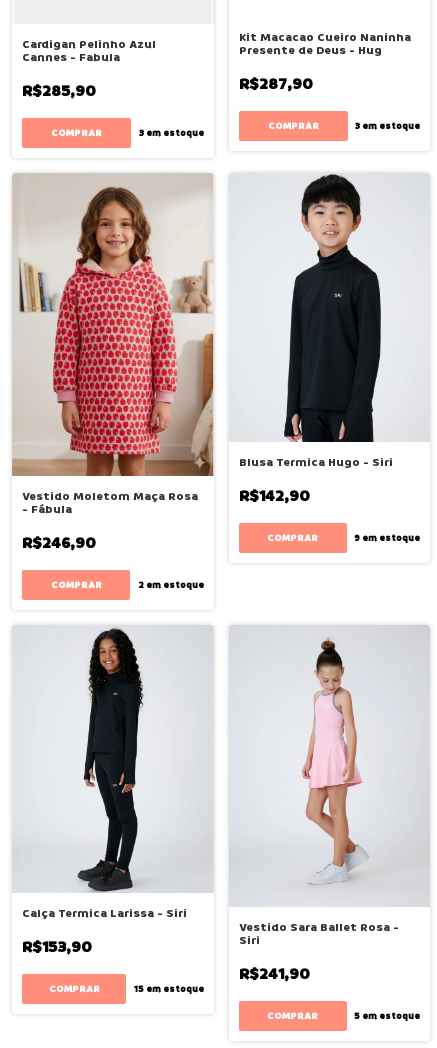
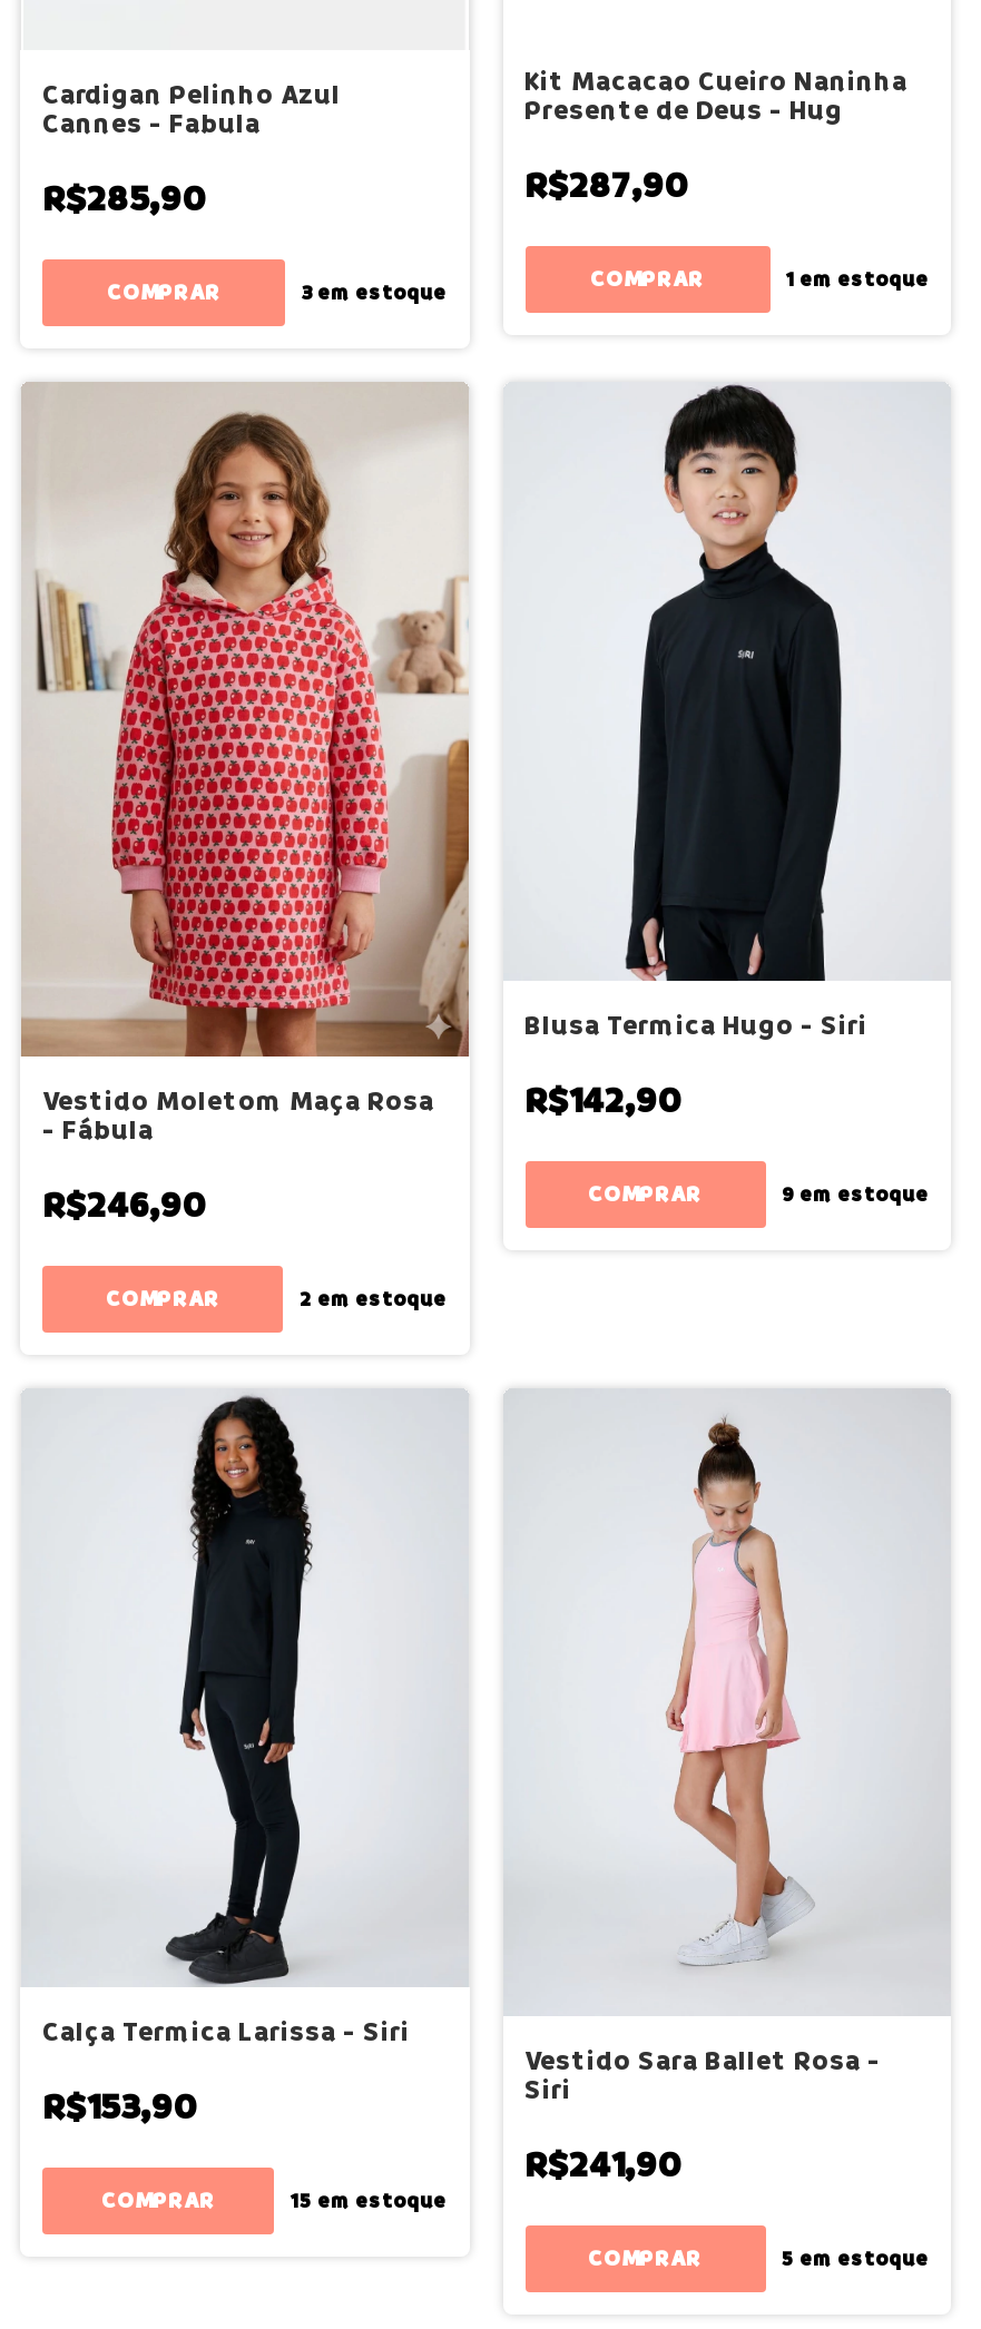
- 3 em estoque
+ 1 em estoque
